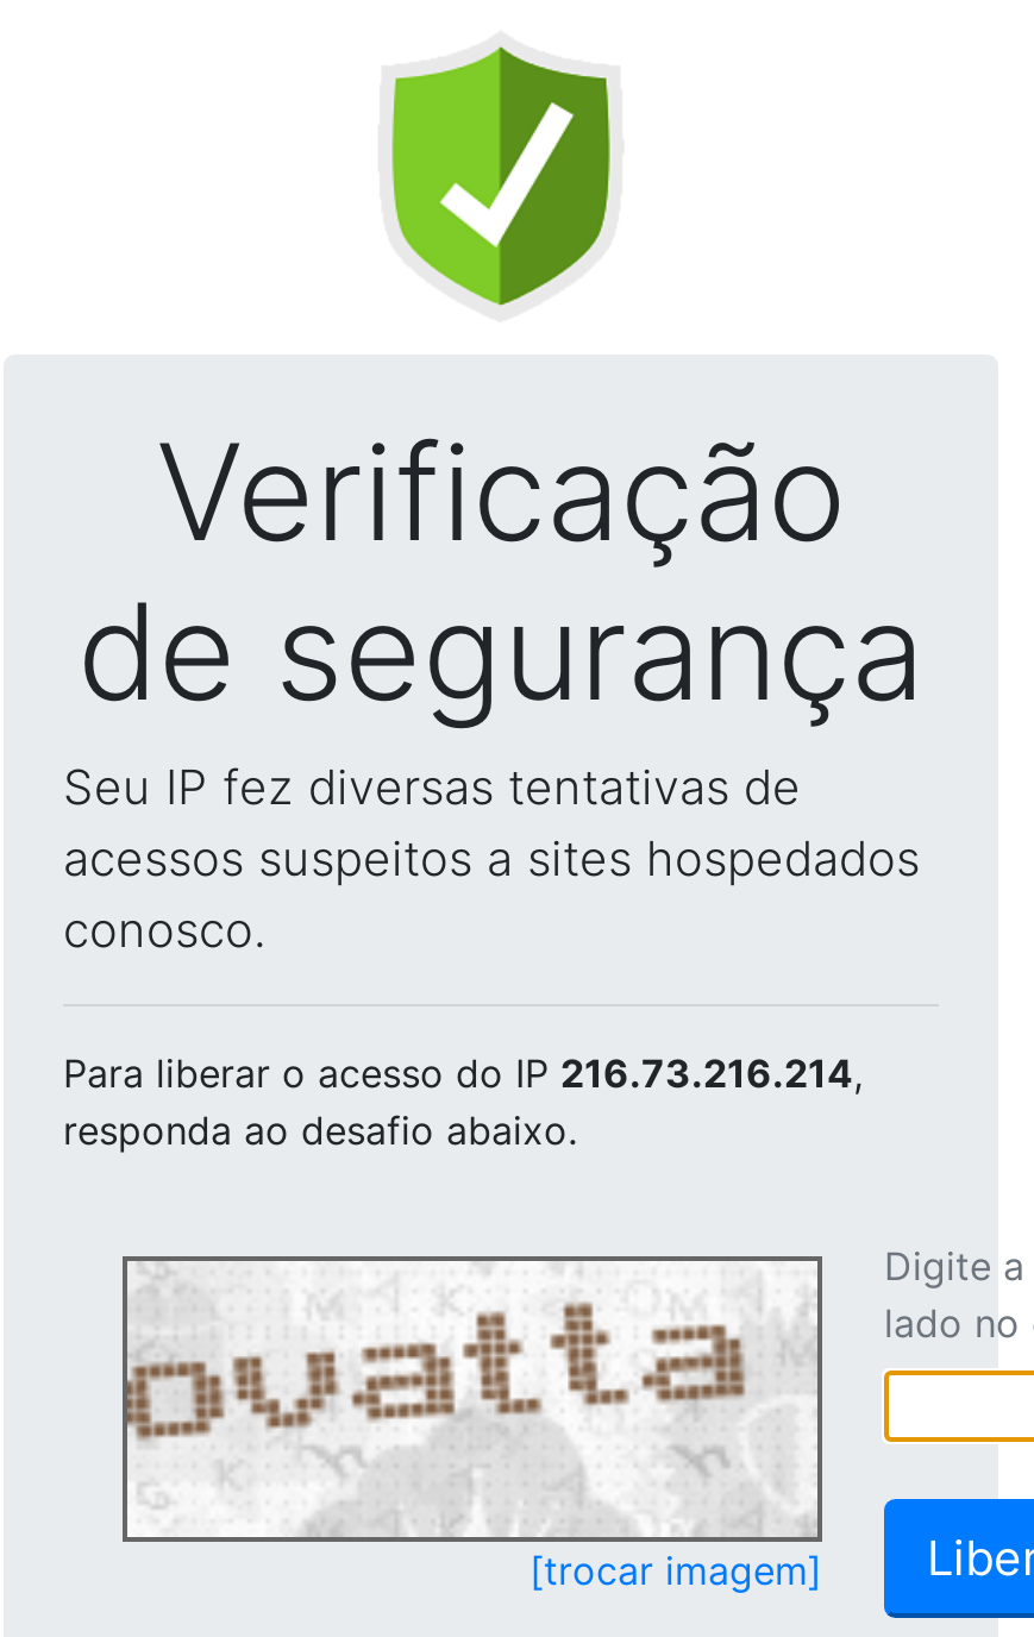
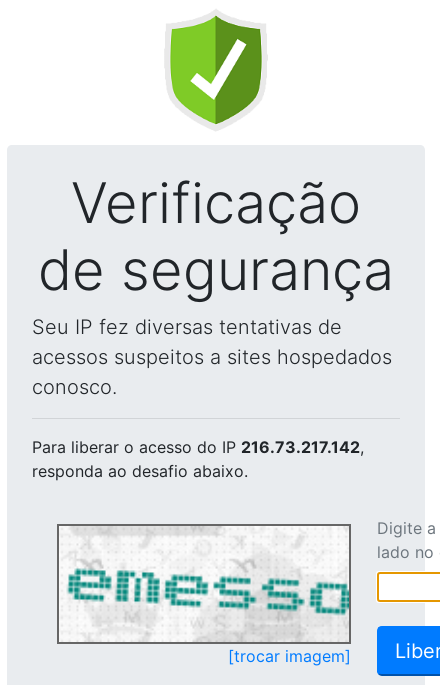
- Para liberar o acesso do IP 216.73.216.214,
+ Para liberar o acesso do IP 216.73.217.142,

- [image]
+ [image]
